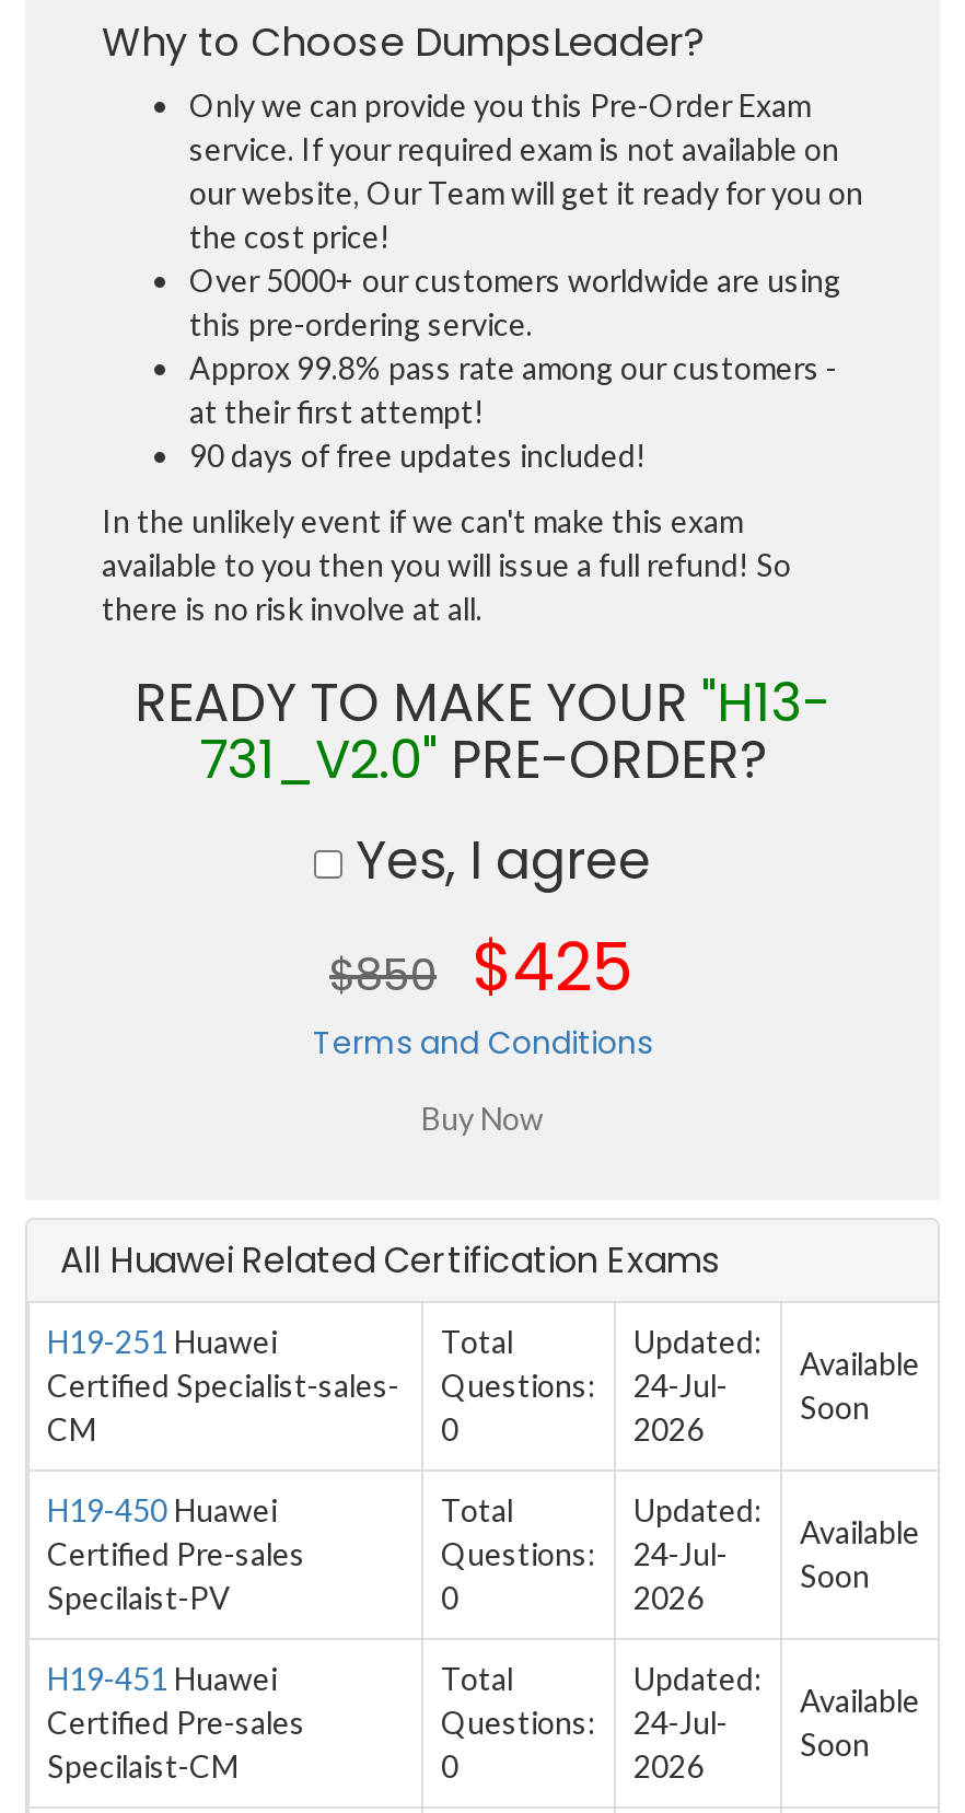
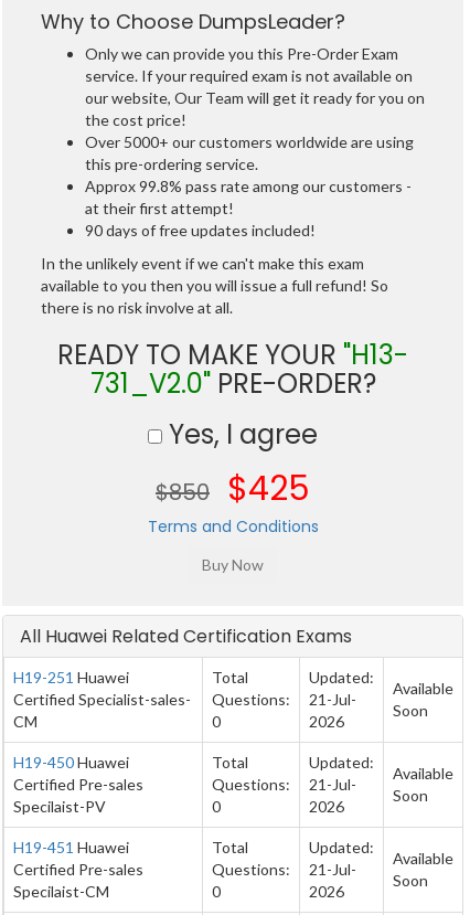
- Certified Specialist-sales- Questions: 24-Jul-
+ Certified Specialist-sales- Questions: 21-Jul-

- Questions: 24-Jul-
+ Questions: 21-Jul-

- Questions: 24-Jul-
+ Questions: 21-Jul-
